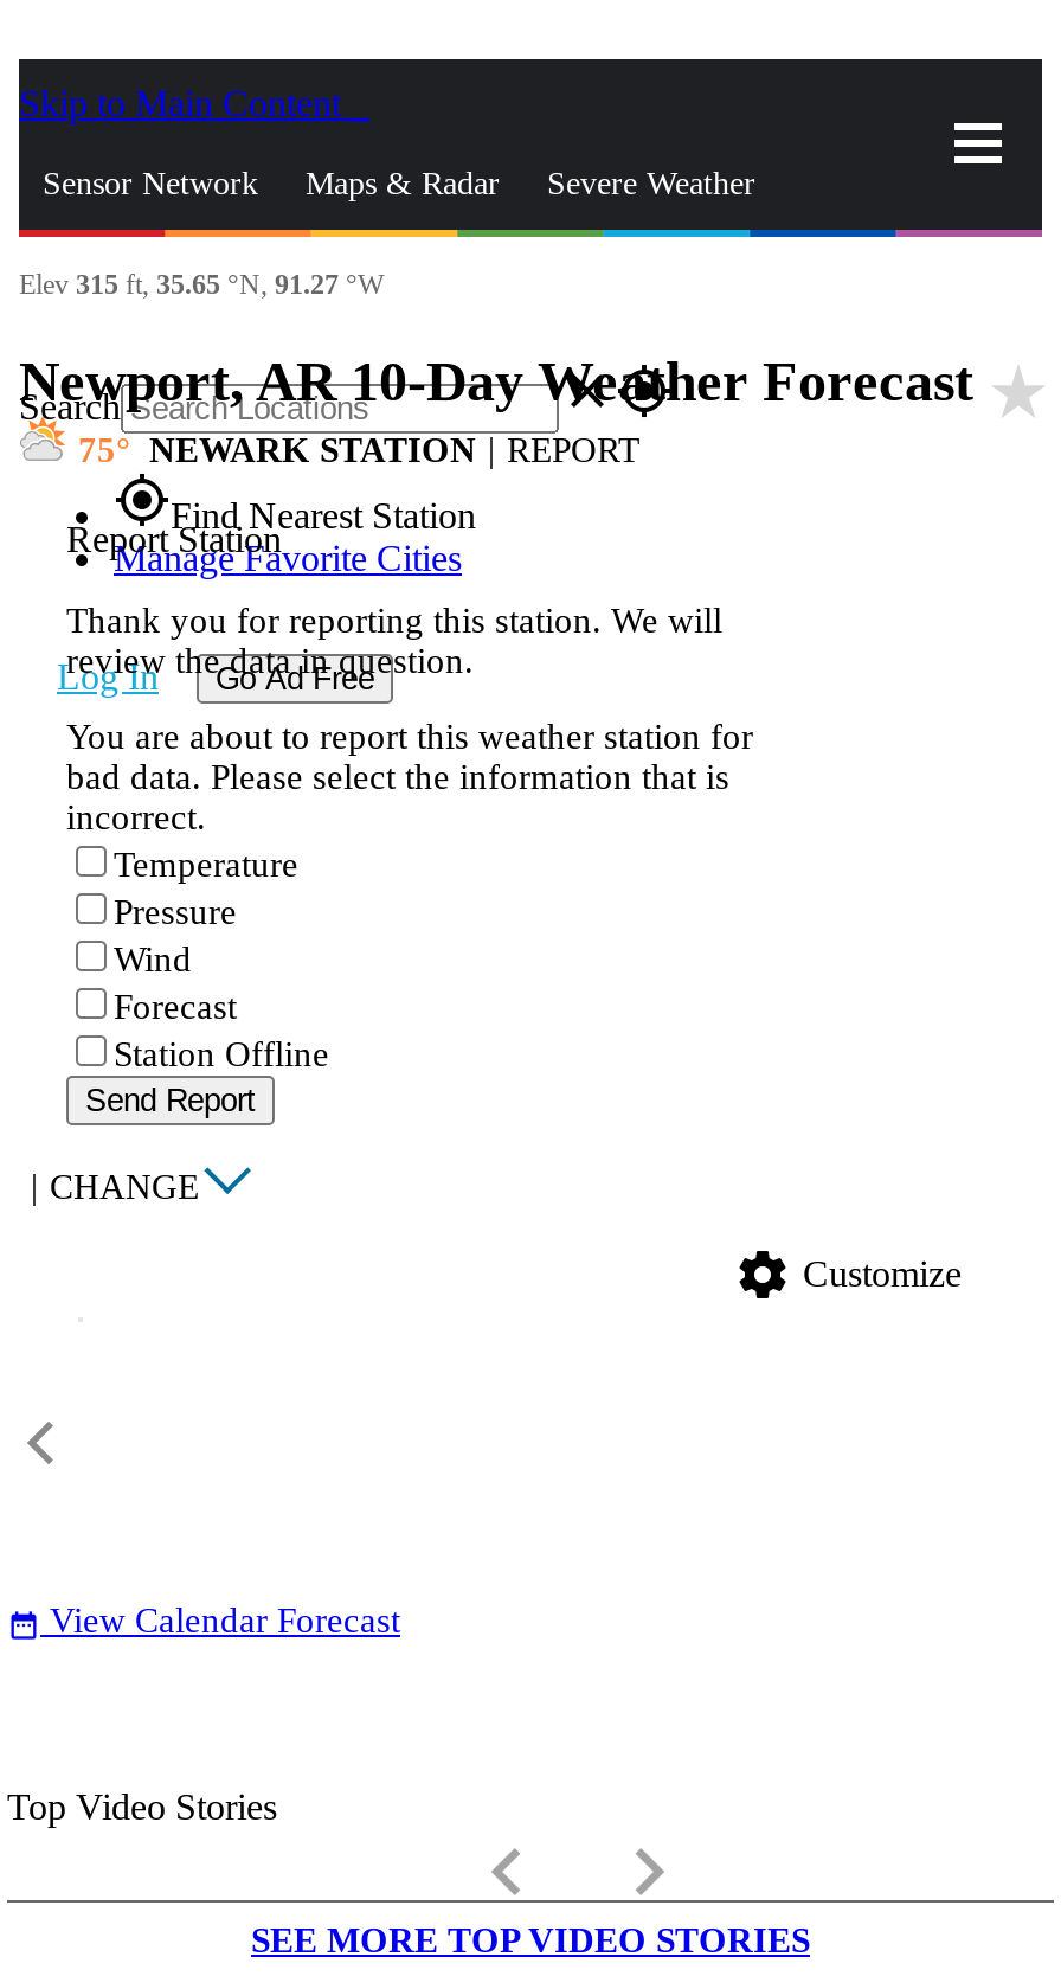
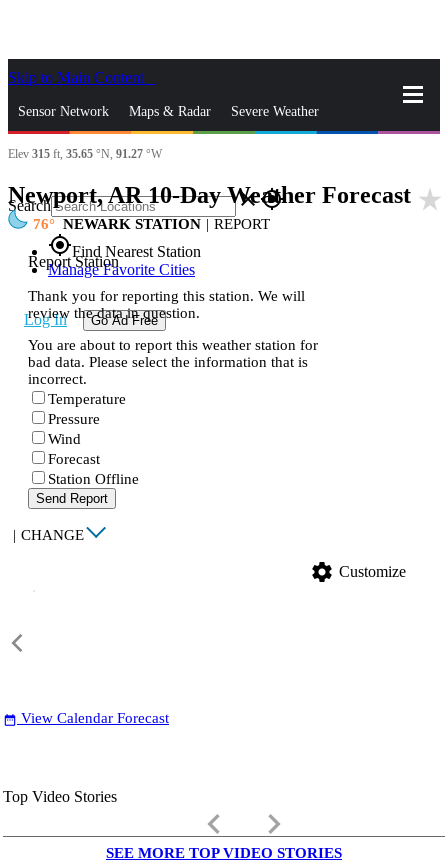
- 75
+ 76
